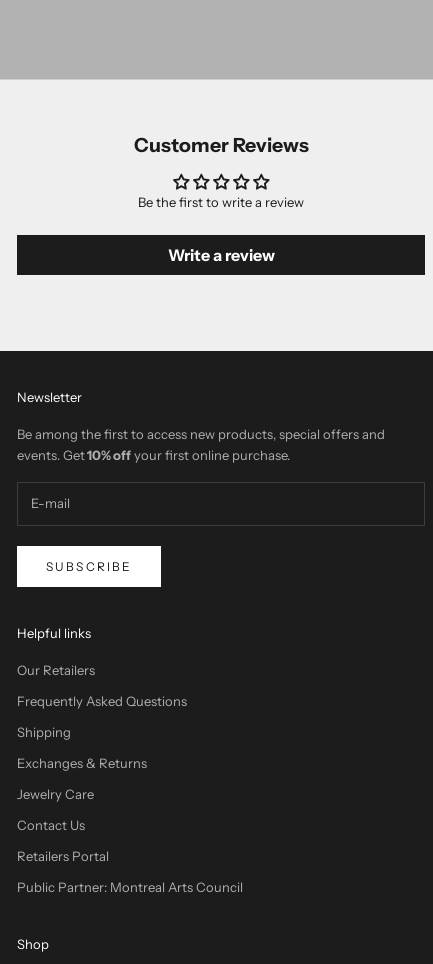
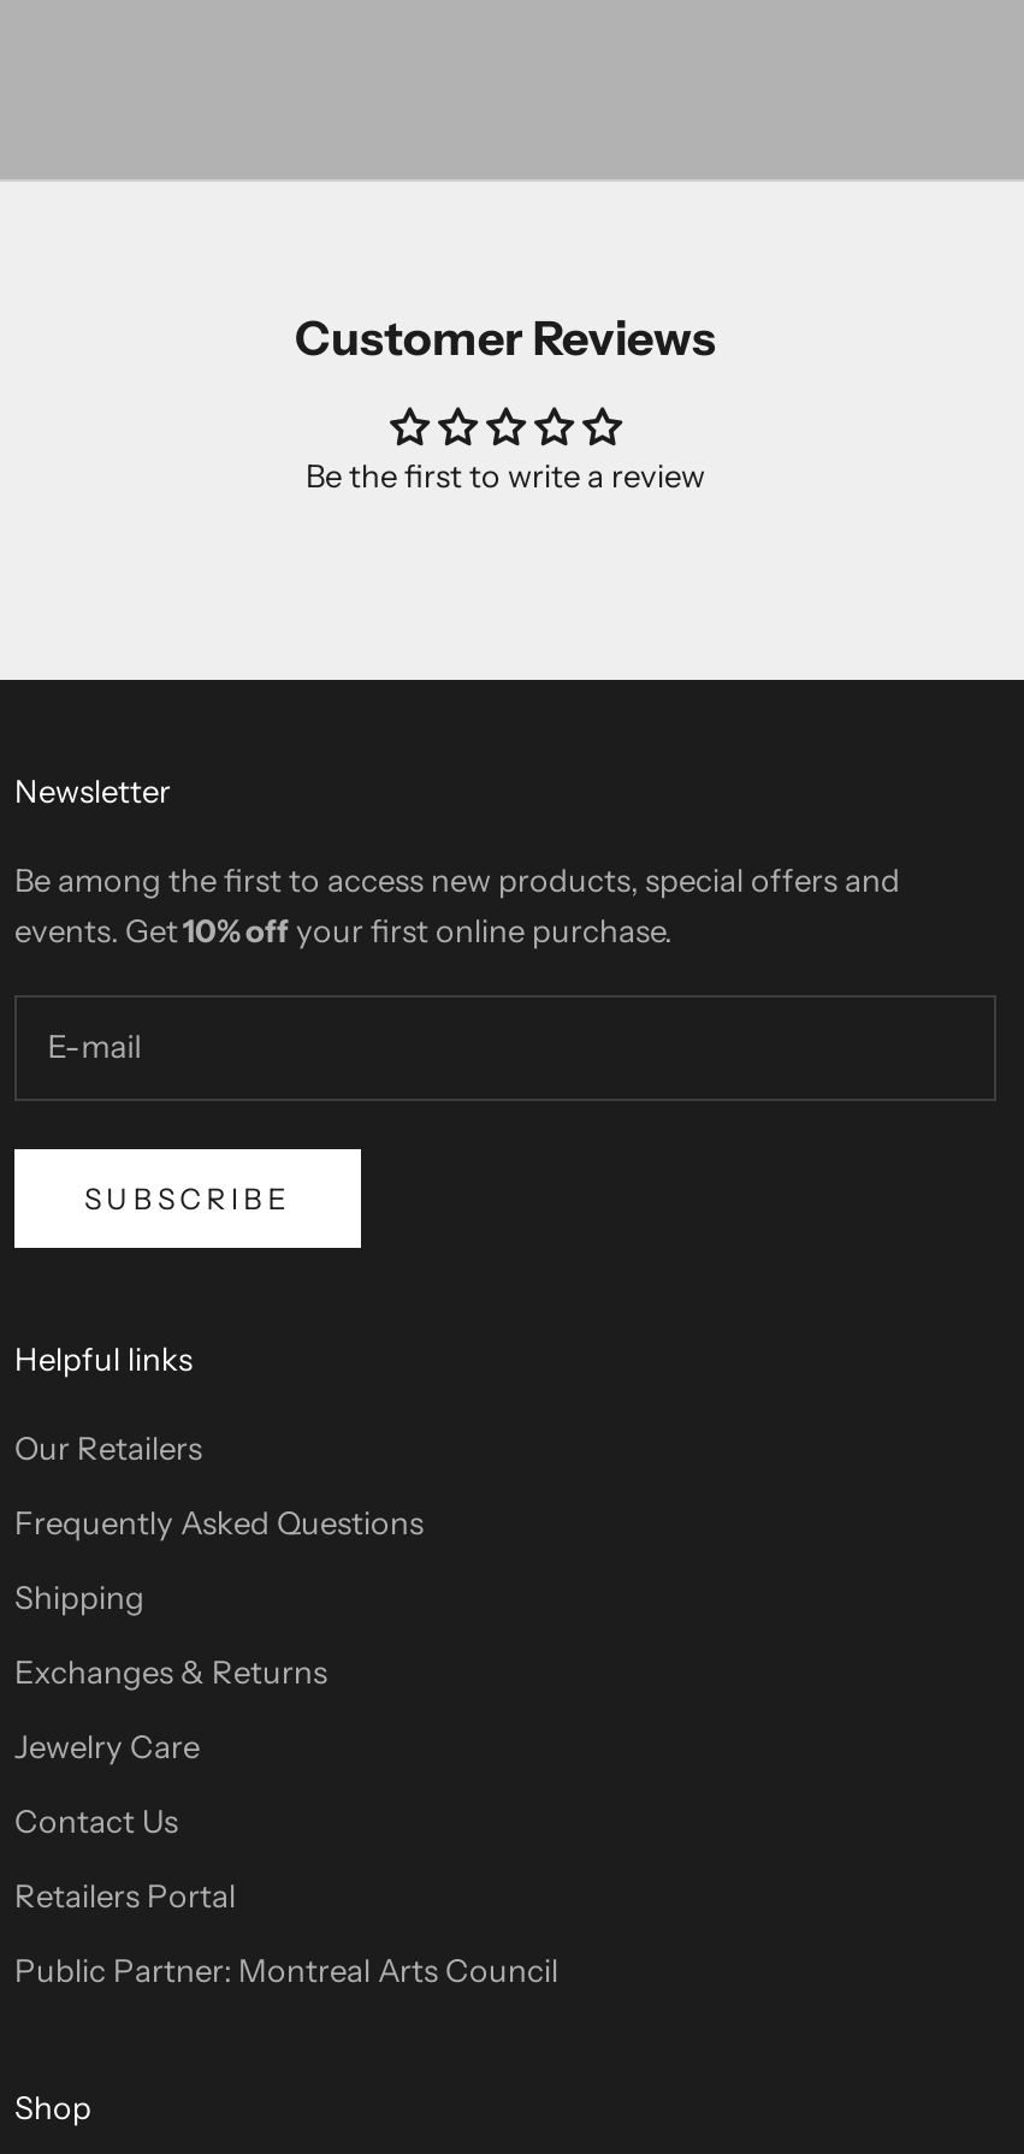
- Write a review
